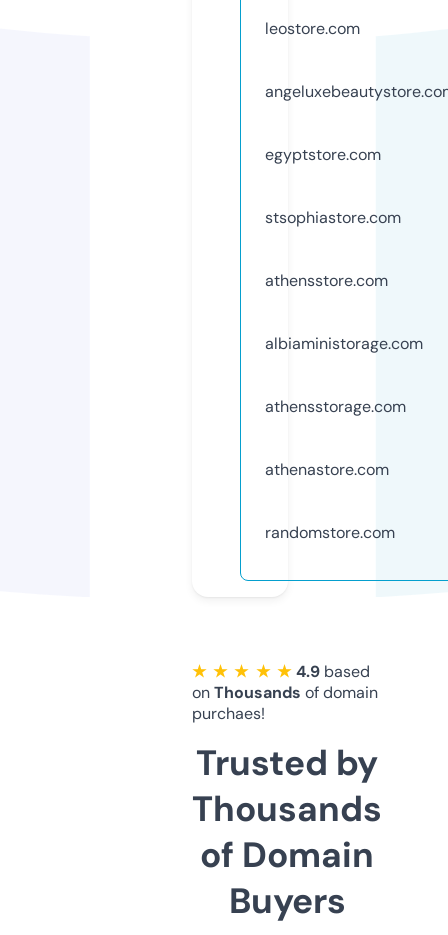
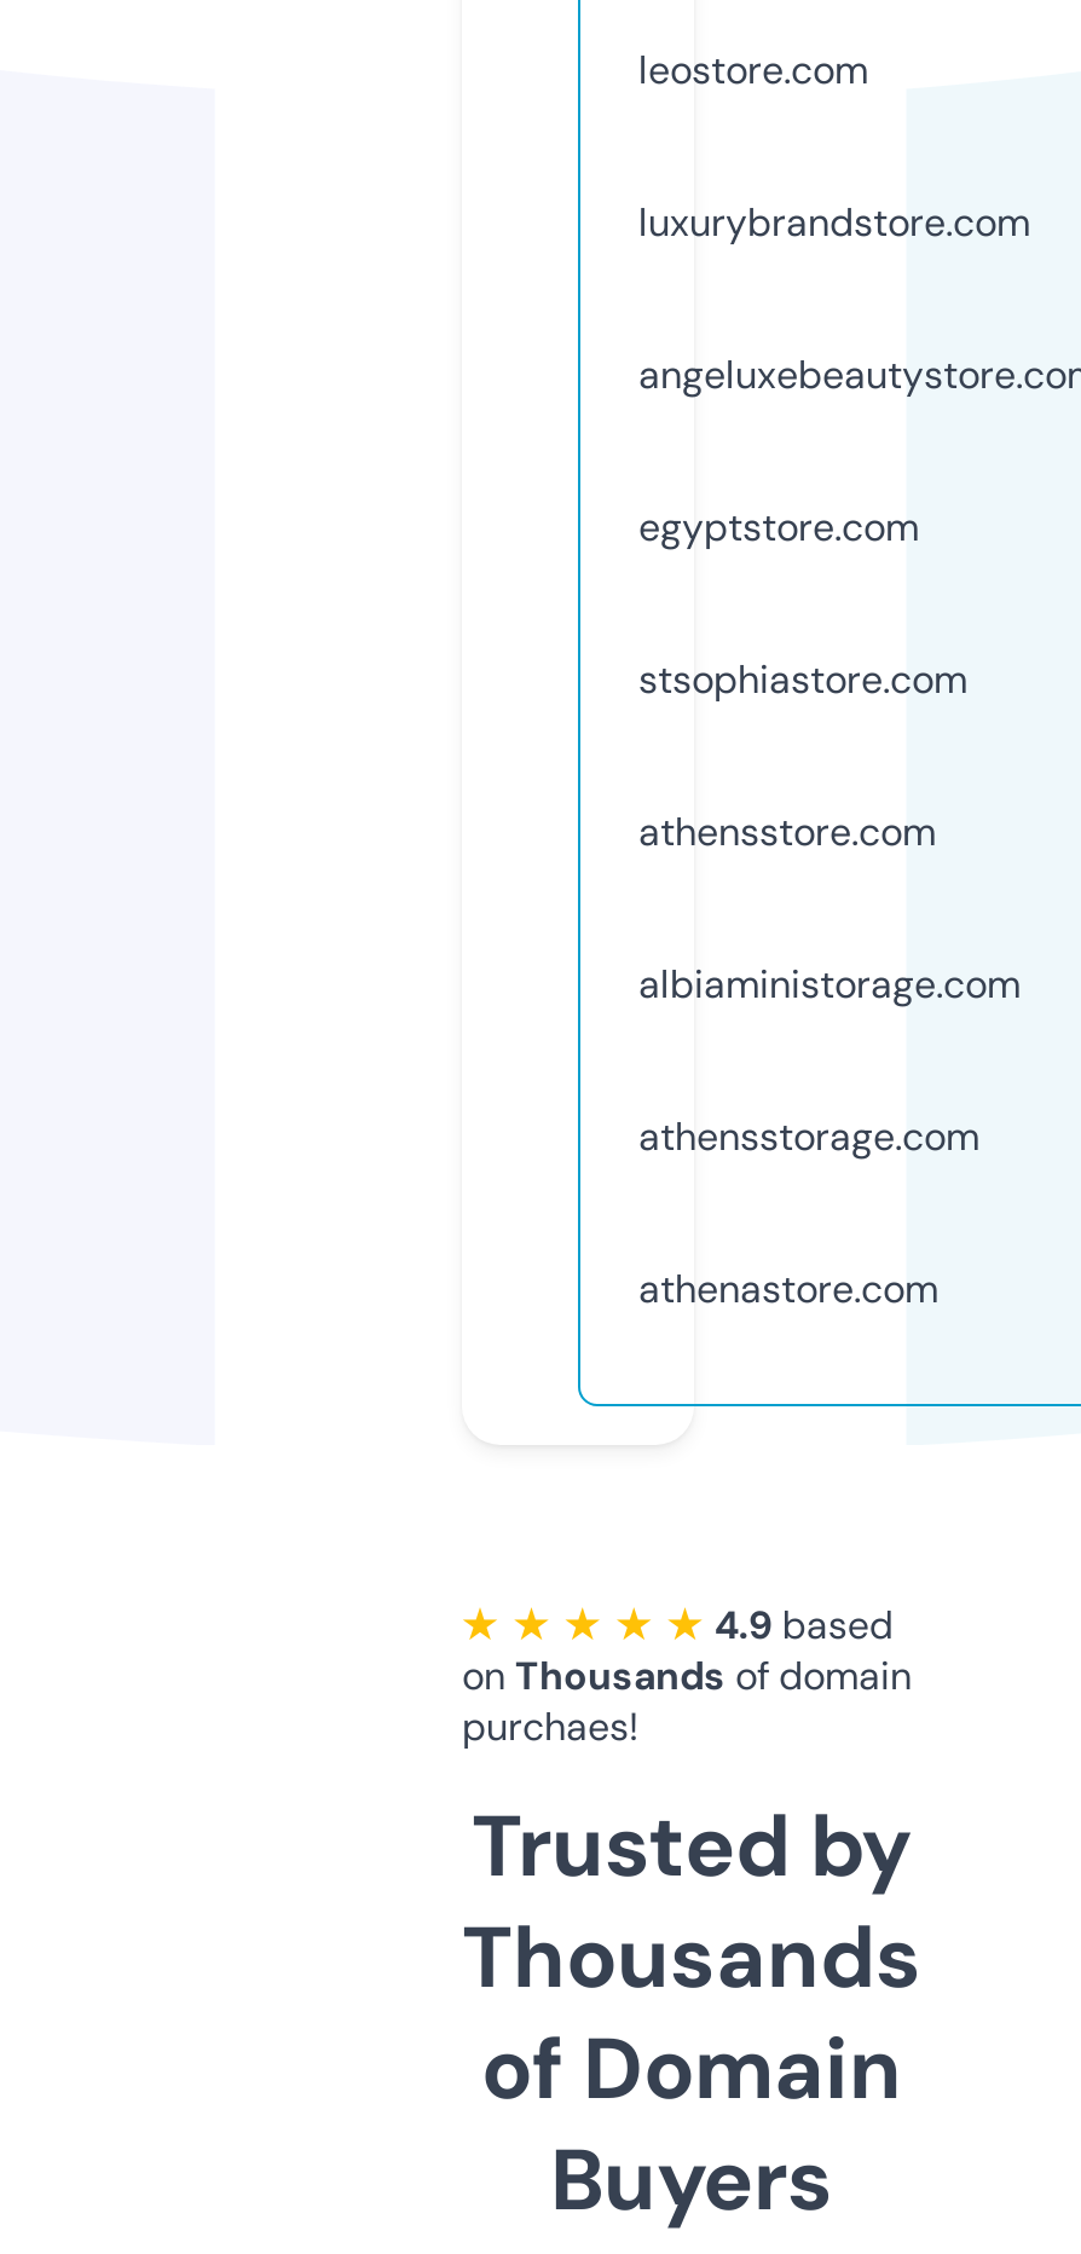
+ luxurybrandstore.com

moved down: egyptstore.com | stsophiastore.com | athensstore.com | albiaministorage.com | athensstorage.com | athenastore.com

- randomstore.com
